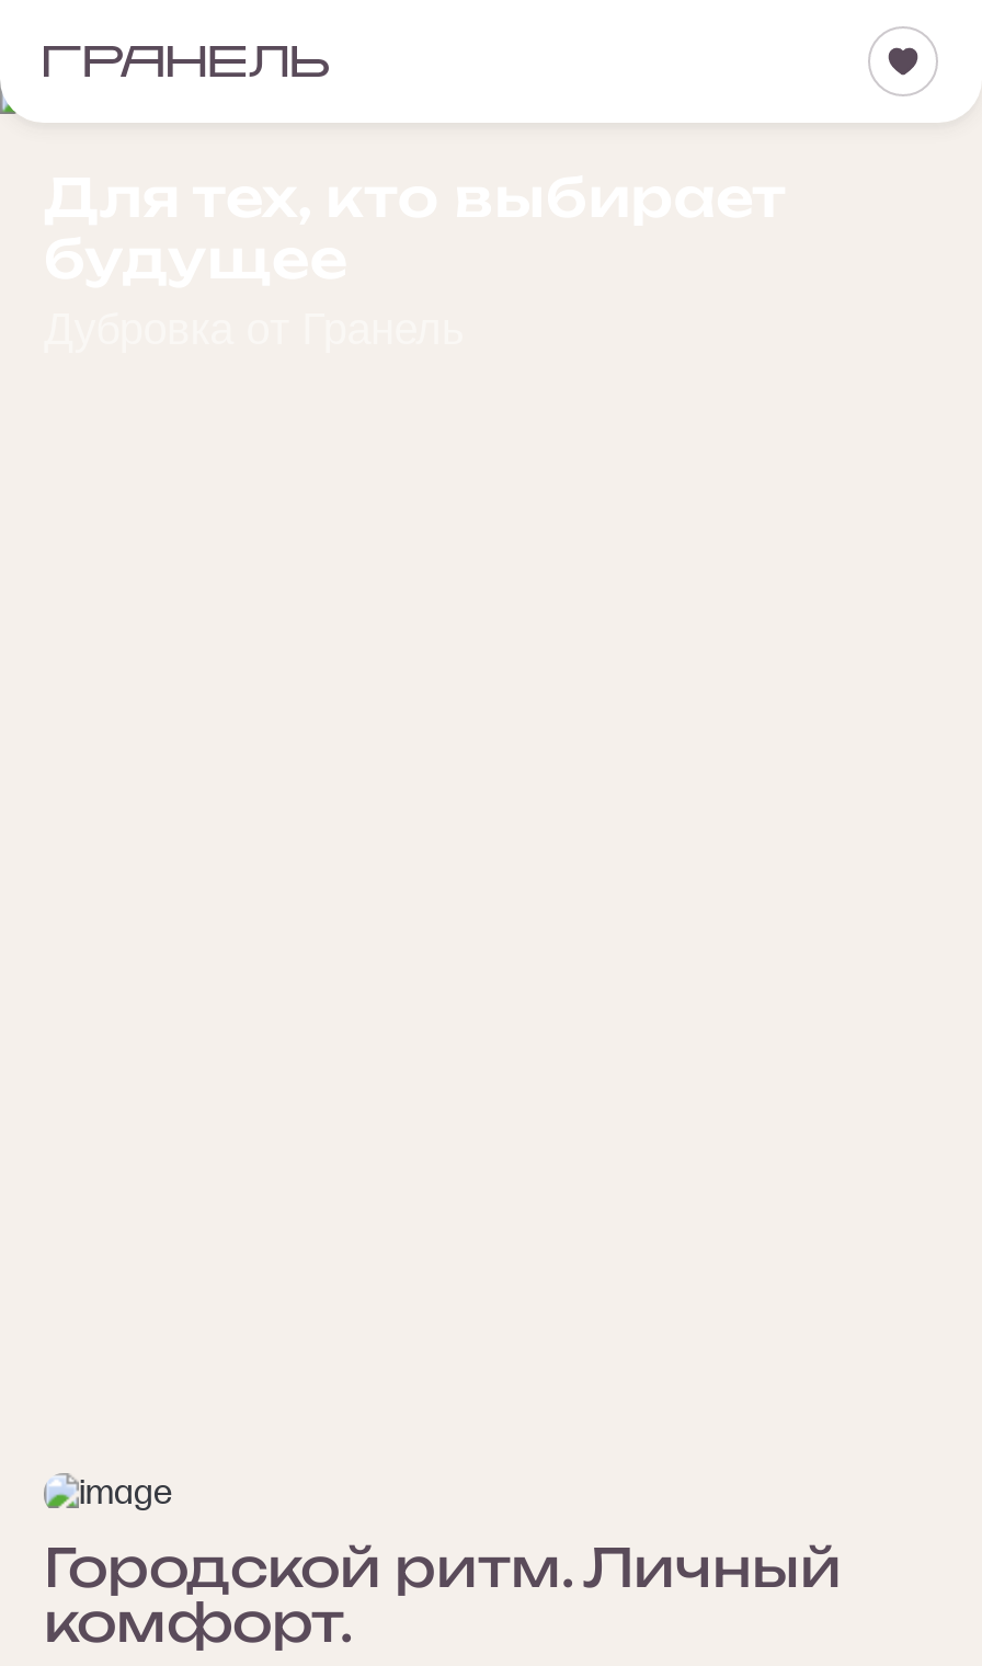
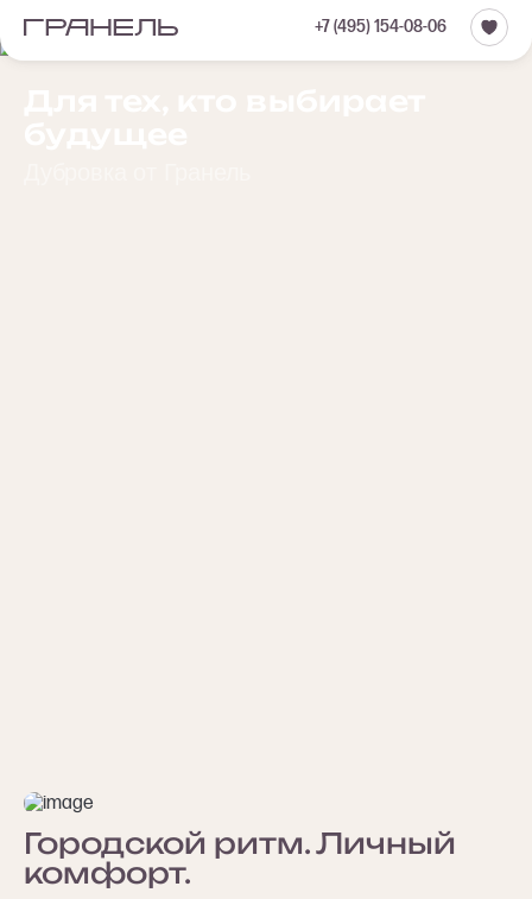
+ +7 (495) 154-08-06
